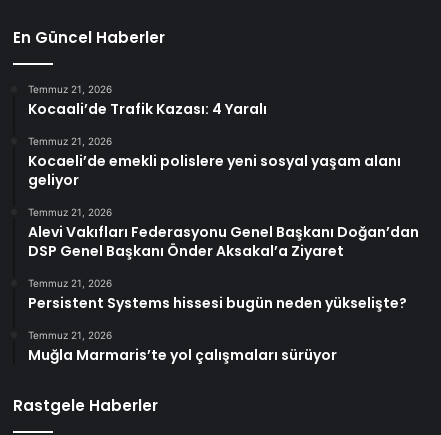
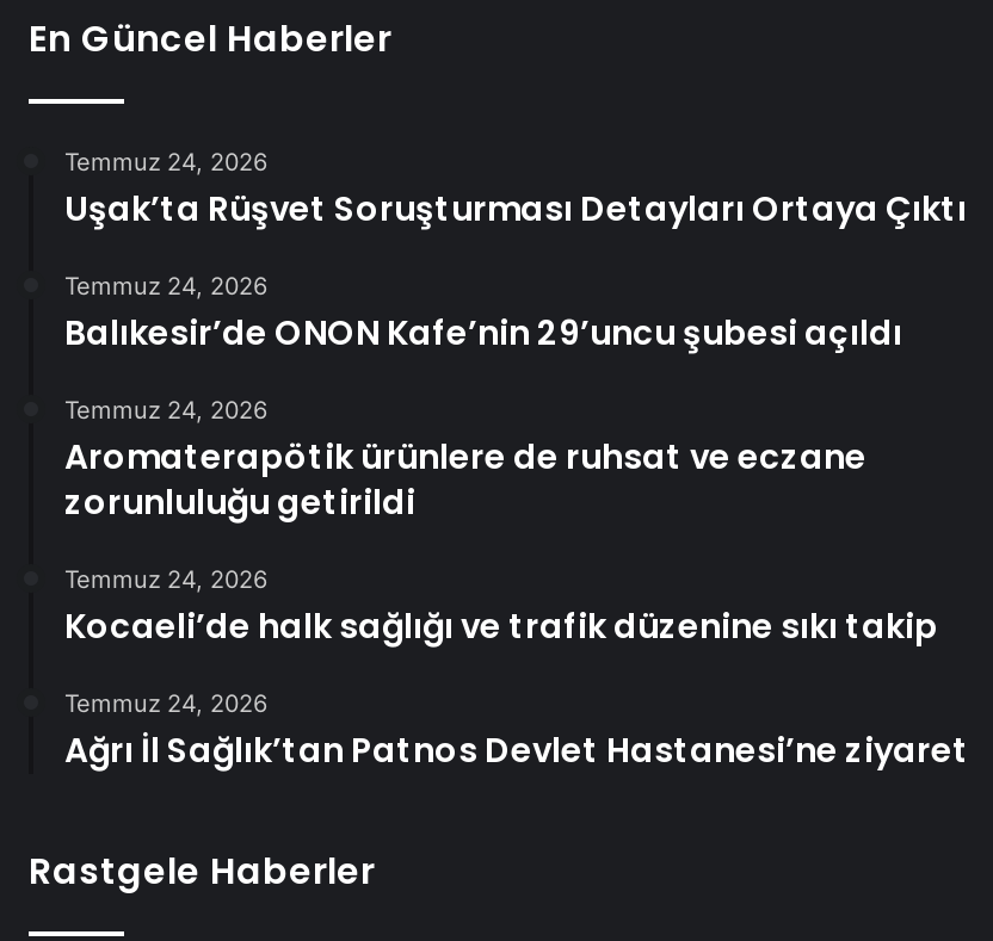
- Temmuz 21, 2026
- Kocaali’de Trafik Kazası: 4 Yaralı
+ Temmuz 24, 2026
+ Uşak’ta Rüşvet Soruşturması Detayları Ortaya Çıktı

- Temmuz 21, 2026
- Kocaeli’de emekli polislere yeni sosyal yaşam alanı
- geliyor
+ Temmuz 24, 2026
+ Balıkesir’de ONON Kafe’nin 29’uncu şubesi açıldı

- Temmuz 21, 2026
- Alevi Vakıfları Federasyonu Genel Başkanı Doğan’dan
- DSP Genel Başkanı Önder Aksakal’a Ziyaret
+ Temmuz 24, 2026
+ Aromaterapötik ürünlere de ruhsat ve eczane
+ zorunluluğu getirildi

- Temmuz 21, 2026
- Persistent Systems hissesi bugün neden yükselişte?
+ Temmuz 24, 2026
+ Kocaeli’de halk sağlığı ve trafik düzenine sıkı takip

- Temmuz 21, 2026
- Muğla Marmaris’te yol çalışmaları sürüyor
+ Temmuz 24, 2026
+ Ağrı İl Sağlık’tan Patnos Devlet Hastanesi’ne ziyaret
